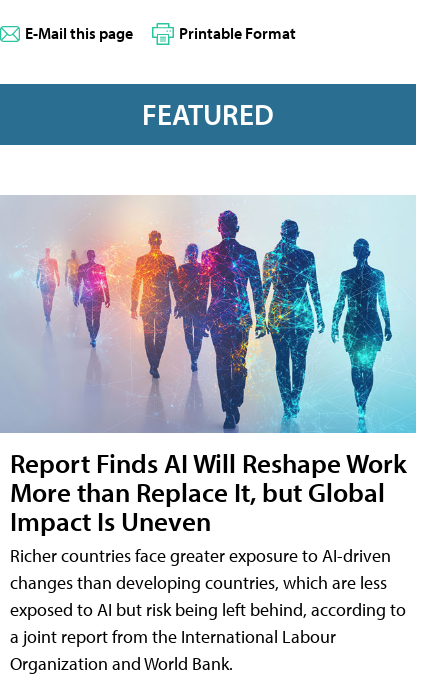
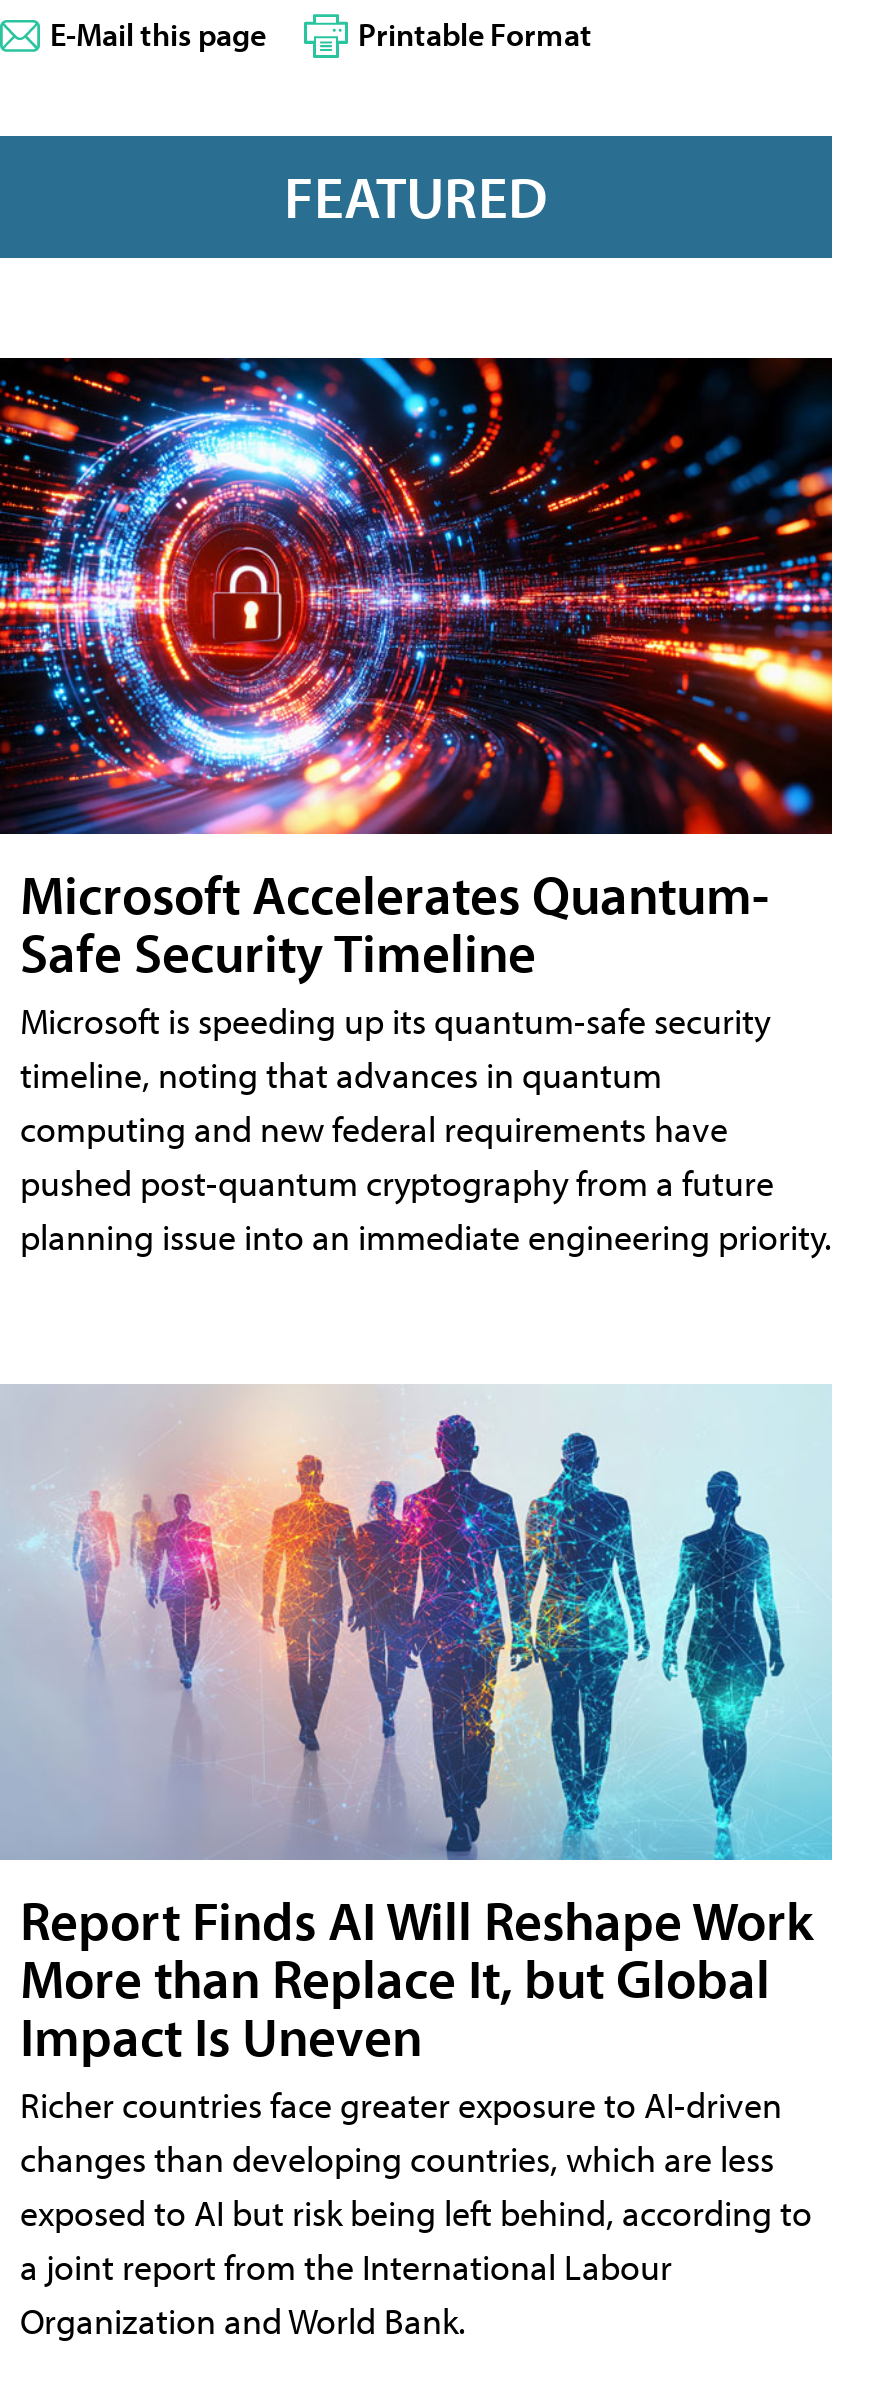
+ [image]
+ Microsoft Accelerates Quantum-
+ Safe Security Timeline
+ Microsoft is speeding up its quantum-safe security
+ timeline, noting that advances in quantum
+ computing and new federal requirements have
+ pushed post-quantum cryptography from a future
+ planning issue into an immediate engineering priority.
